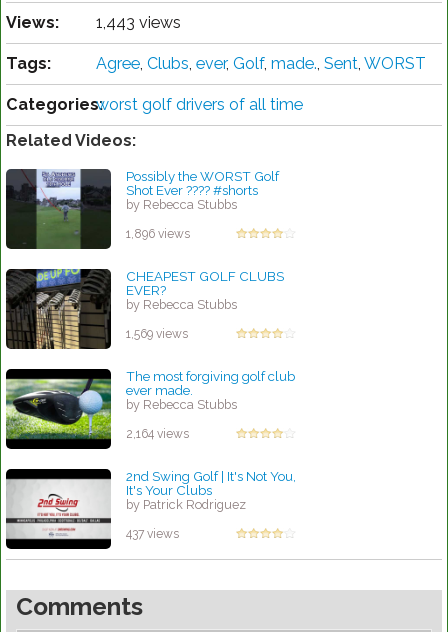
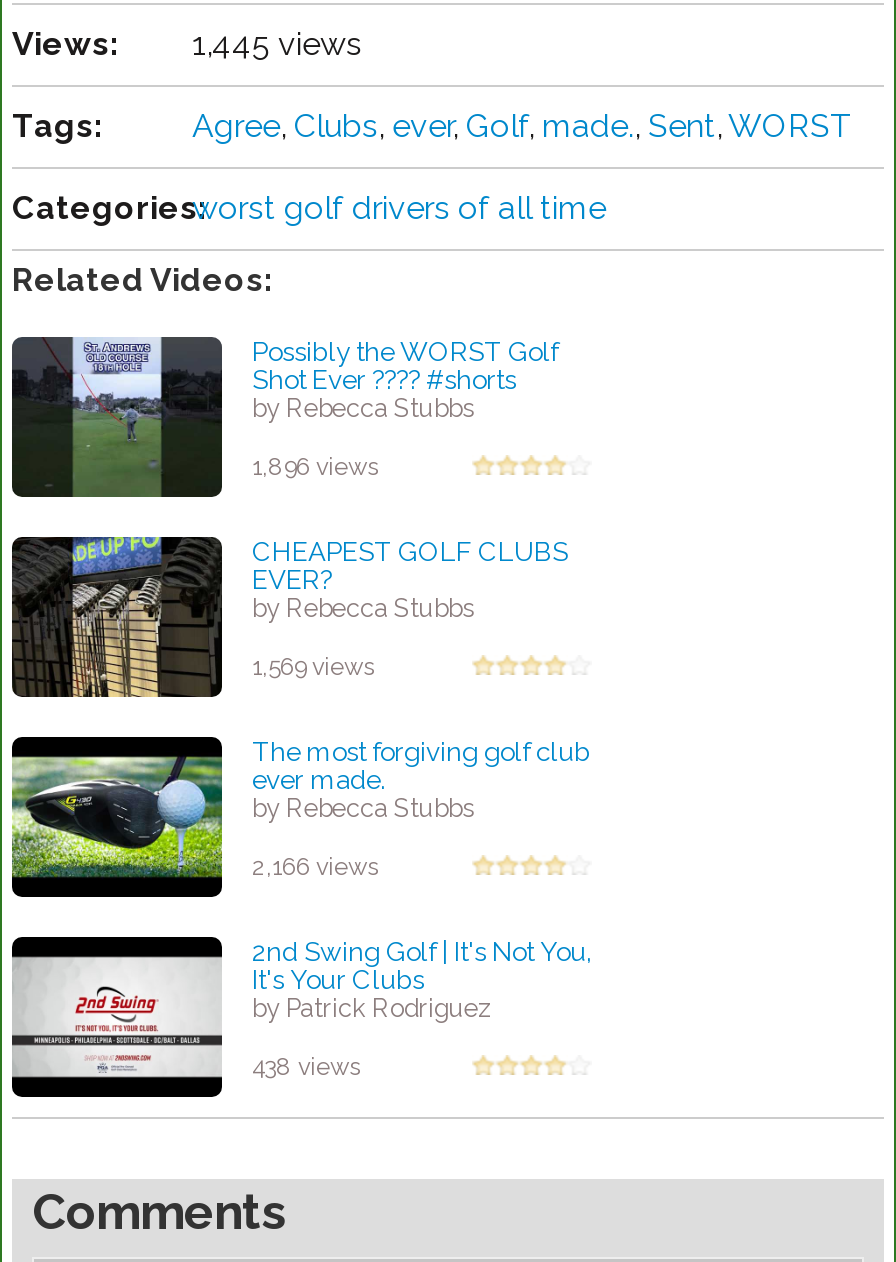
- Views: 1,443 views
+ Views: 1,445 views

- 2,164 views
+ 2,166 views

- 437 views
+ 438 views
